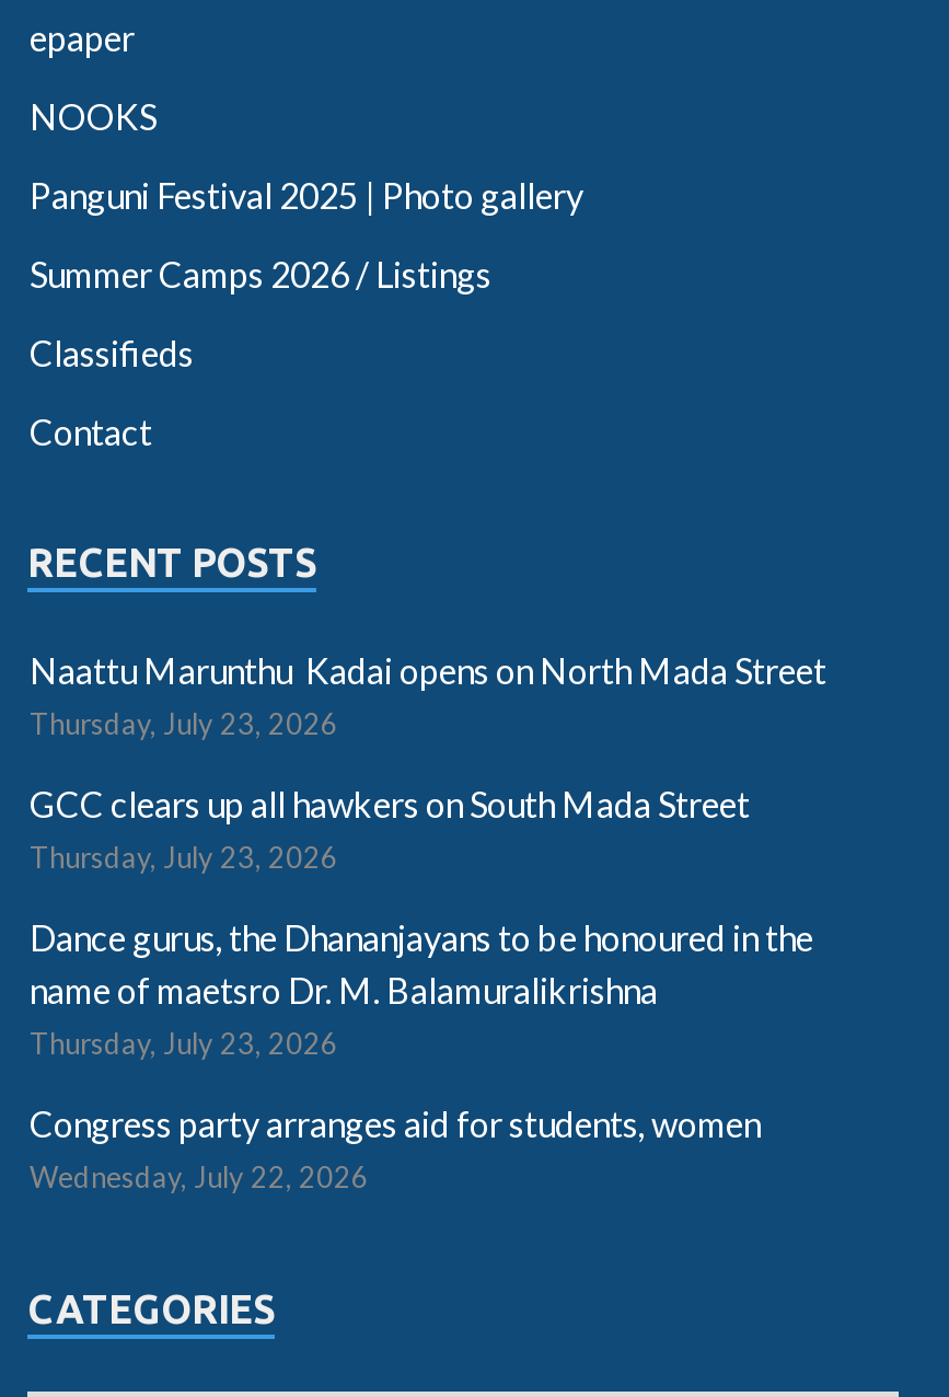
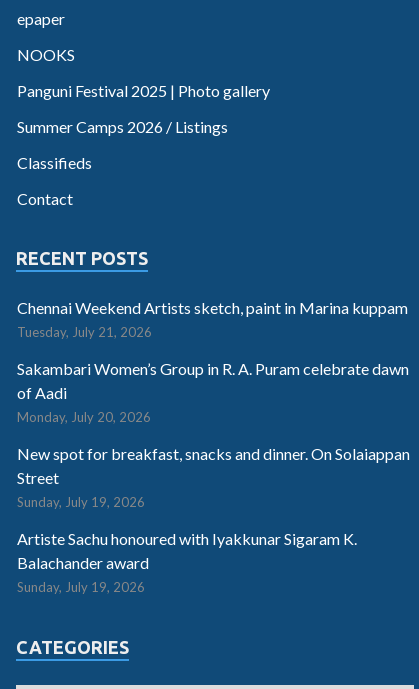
- Naattu Marunthu Kadai opens on North Mada Street
- Thursday, July 23, 2026
+ Chennai Weekend Artists sketch, paint in Marina kuppam
+ Tuesday, July 21, 2026

- GCC clears up all hawkers on South Mada Street
- Thursday, July 23, 2026
+ Sakambari Women’s Group in R. A. Puram celebrate dawn
+ of Aadi
+ Monday, July 20, 2026

- Dance gurus, the Dhananjayans to be honoured in the
- name of maetsro Dr. M. Balamuralikrishna
- Thursday, July 23, 2026
+ New spot for breakfast, snacks and dinner. On Solaiappan
+ Street
+ Sunday, July 19, 2026

- Congress party arranges aid for students, women
- Wednesday, July 22, 2026
+ Artiste Sachu honoured with Iyakkunar Sigaram K.
+ Balachander award
+ Sunday, July 19, 2026
